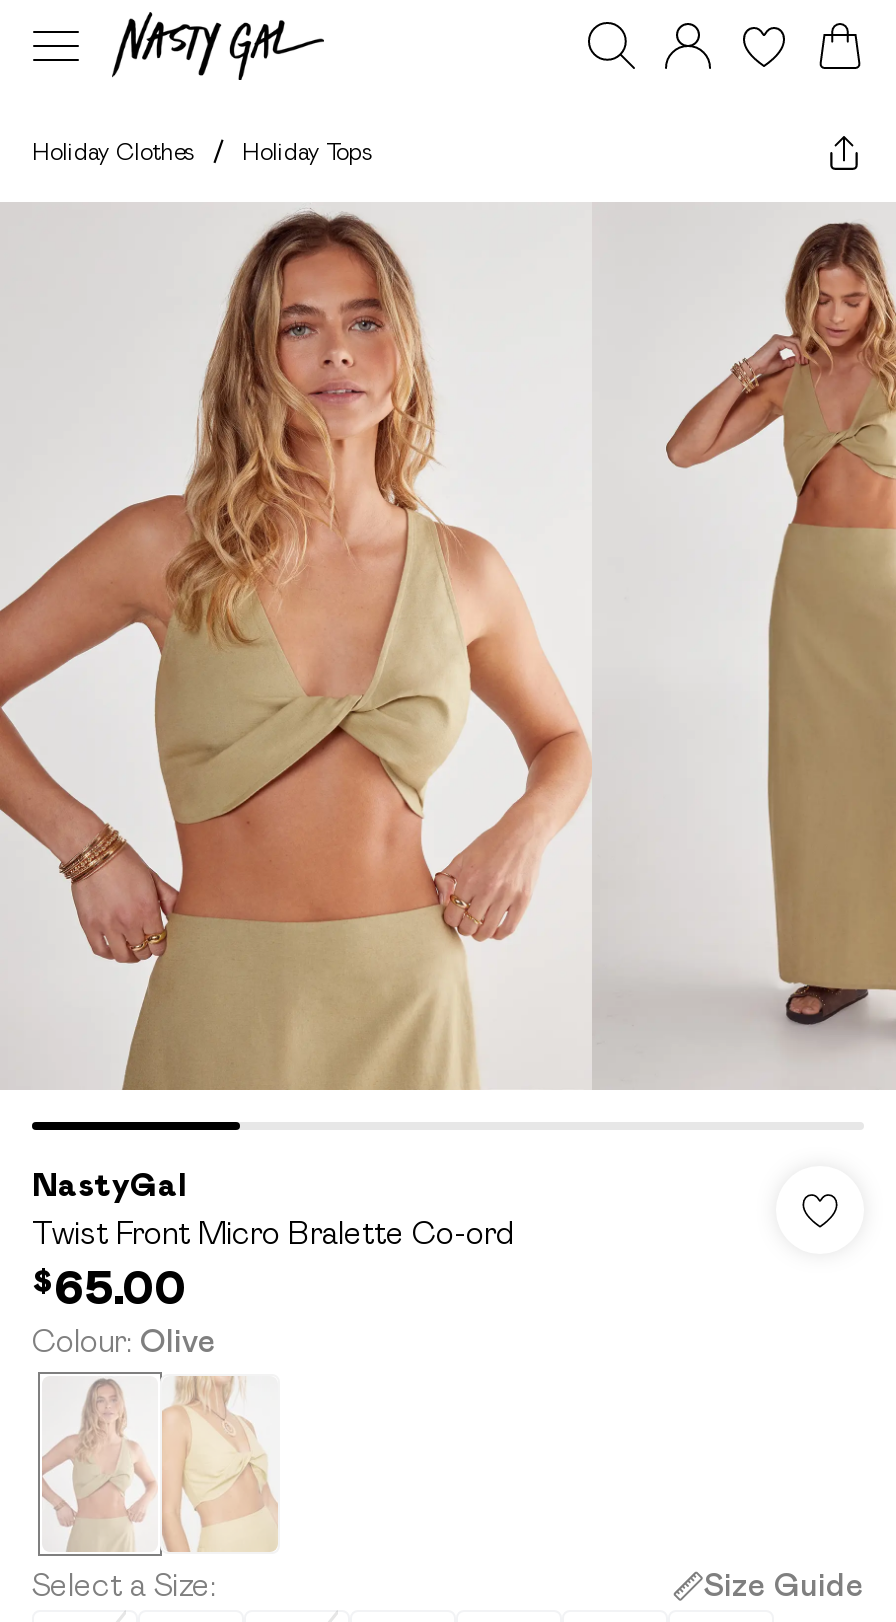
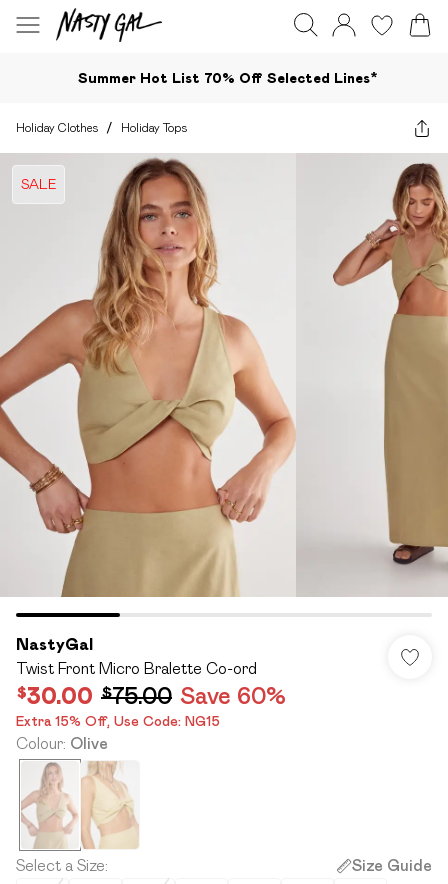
+ Summer Hot List 70% Off Selected Lines*

+ SALE

- $65.00
+ $30.00 $75.00 Save 60%
+ Extra 15% Off, Use Code: NG15
